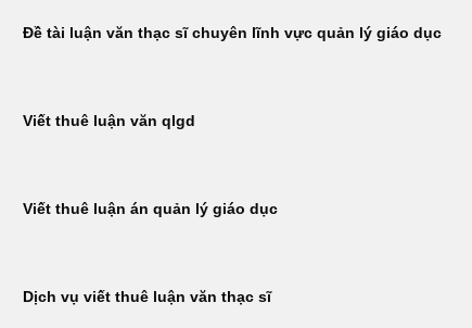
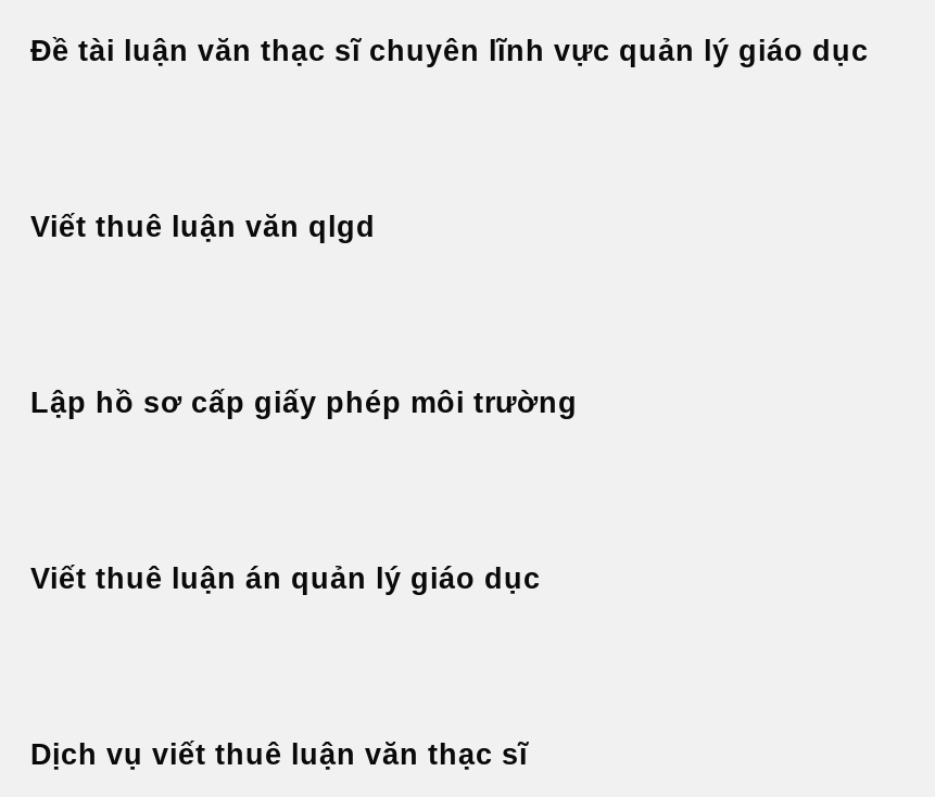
+ Lập hồ sơ cấp giấy phép môi trường
